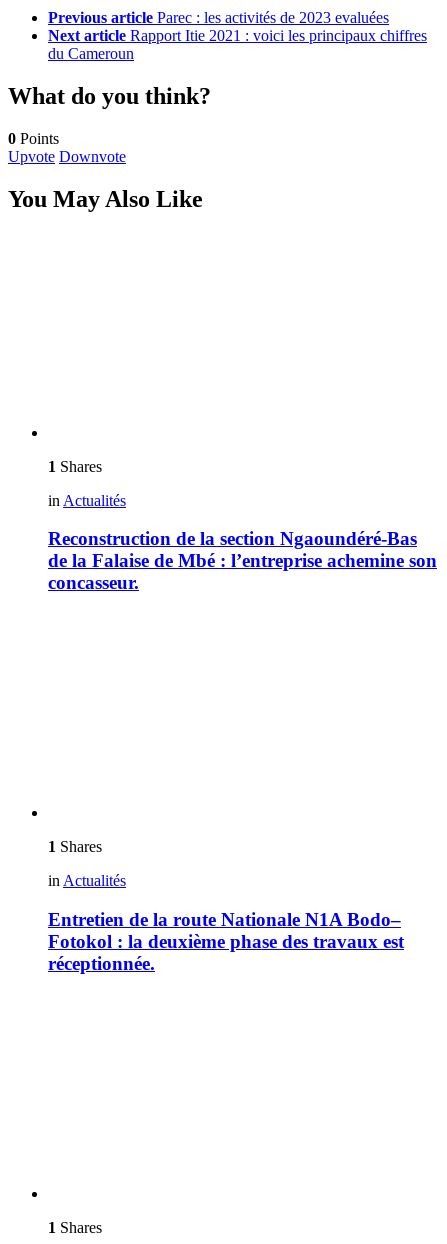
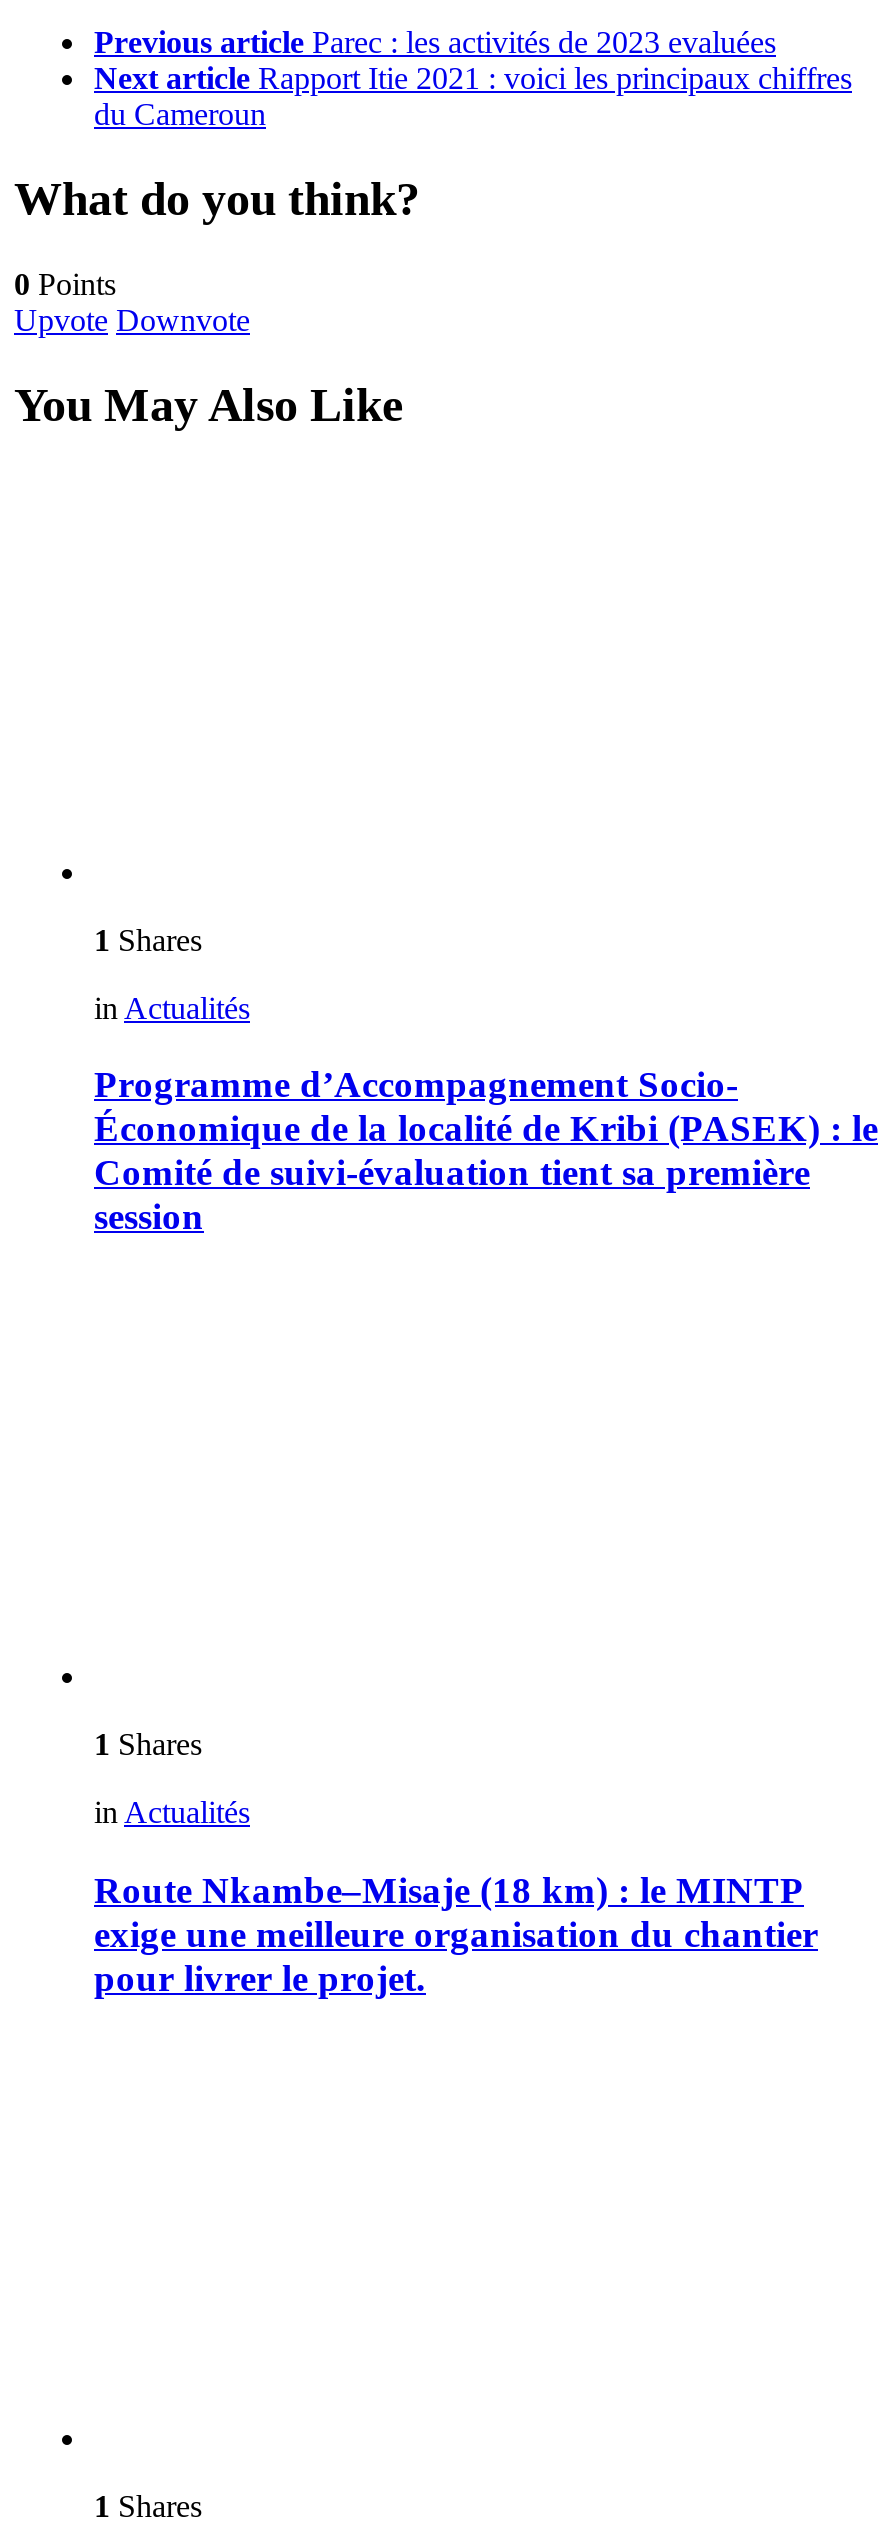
- Reconstruction de la section Ngaoundéré-Bas
- de la Falaise de Mbé : l’entreprise achemine son
- concasseur.
+ Programme d’Accompagnement Socio-
+ Économique de la localité de Kribi (PASEK) : le
+ Comité de suivi-évaluation tient sa première
+ session

- Entretien de la route Nationale N1A Bodo–
- Fotokol : la deuxième phase des travaux est
- réceptionnée.
+ Route Nkambe–Misaje (18 km) : le MINTP
+ exige une meilleure organisation du chantier
+ pour livrer le projet.
